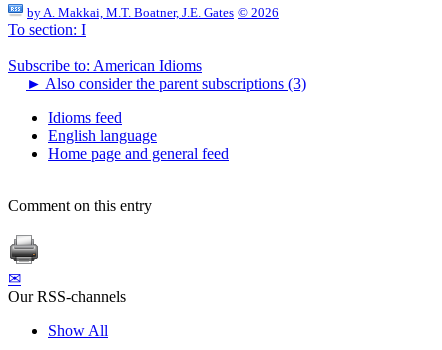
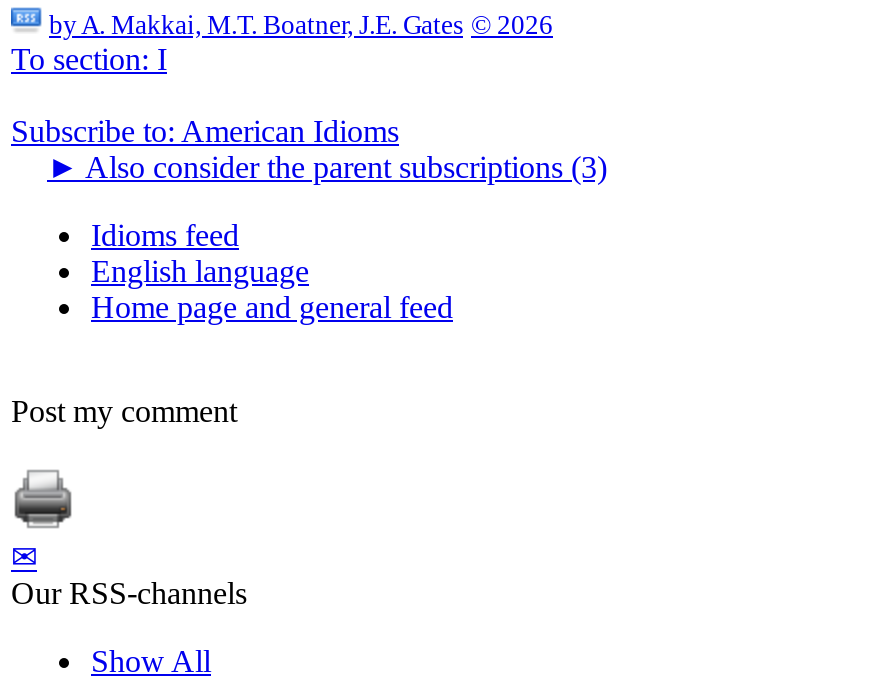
- Comment on this entry
+ Post my comment
